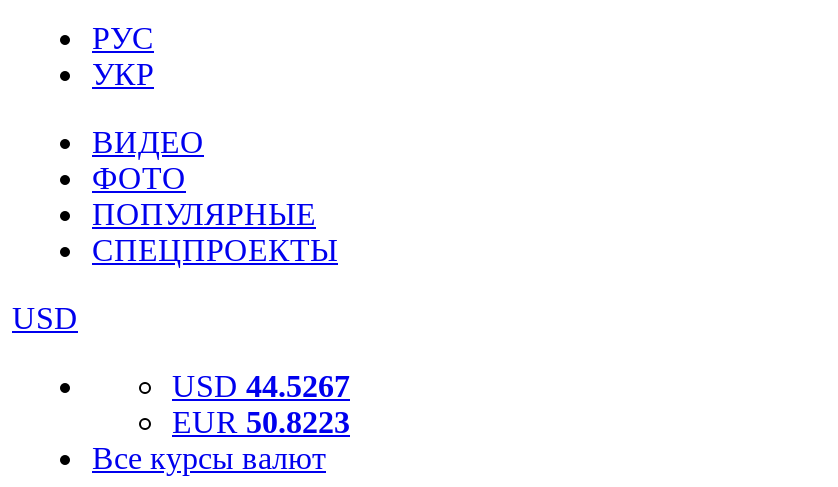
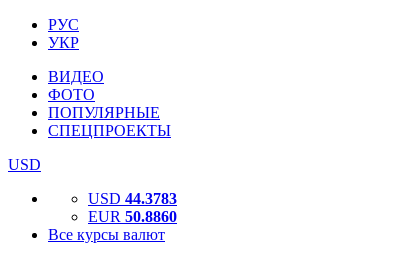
- USD 44.5267
+ USD 44.3783

- EUR 50.8223
+ EUR 50.8860
